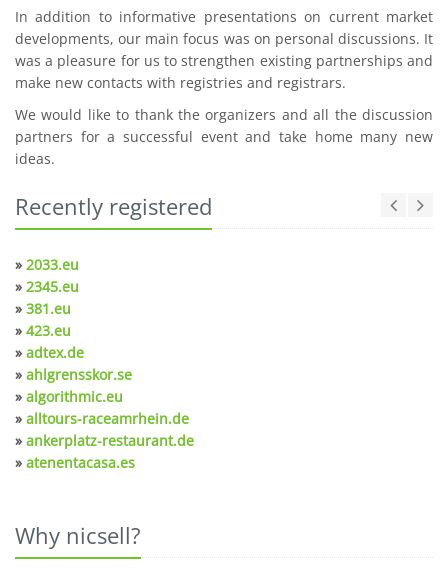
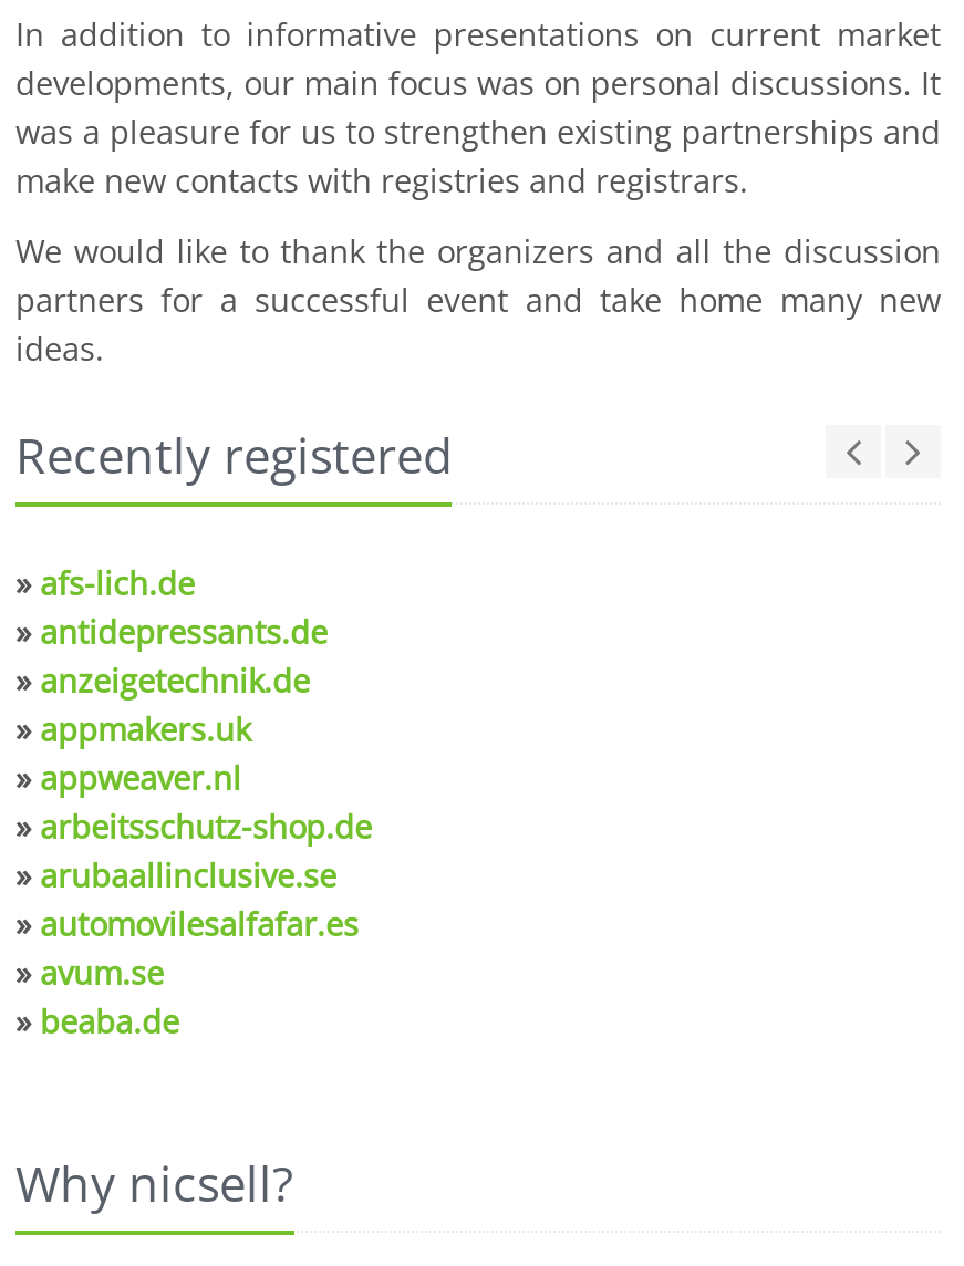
- » 2033.eu
- » 2345.eu
- » 381.eu
- » 423.eu
- » adtex.de
- » ahlgrensskor.se
- » algorithmic.eu
- » alltours-raceamrhein.de
- » ankerplatz-restaurant.de
- » atenentacasa.es
+ » afs-lich.de
+ » antidepressants.de
+ » anzeigetechnik.de
+ » appmakers.uk
+ » appweaver.nl
+ » arbeitsschutz-shop.de
+ » arubaallinclusive.se
+ » automovilesalfafar.es
+ » avum.se
+ » beaba.de
